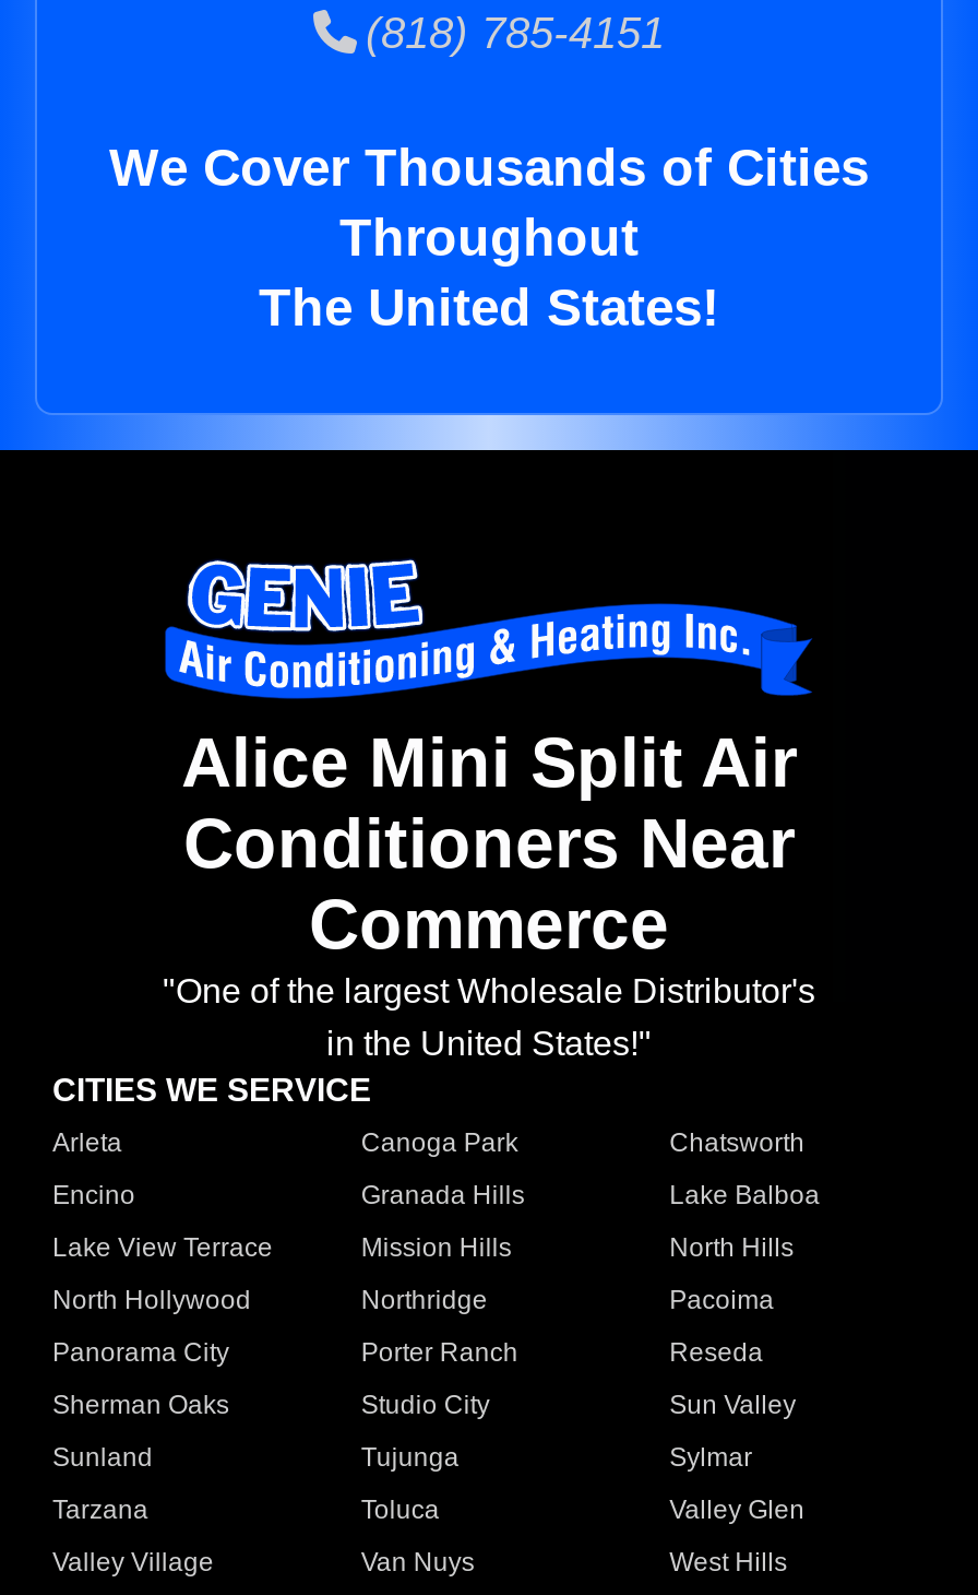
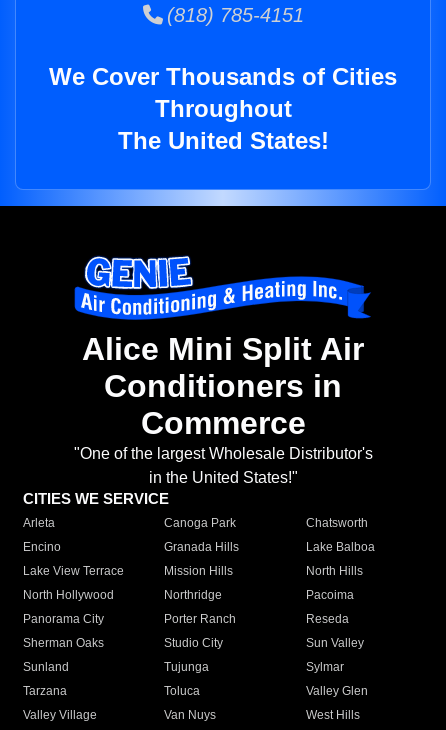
- Conditioners Near
+ Conditioners in
